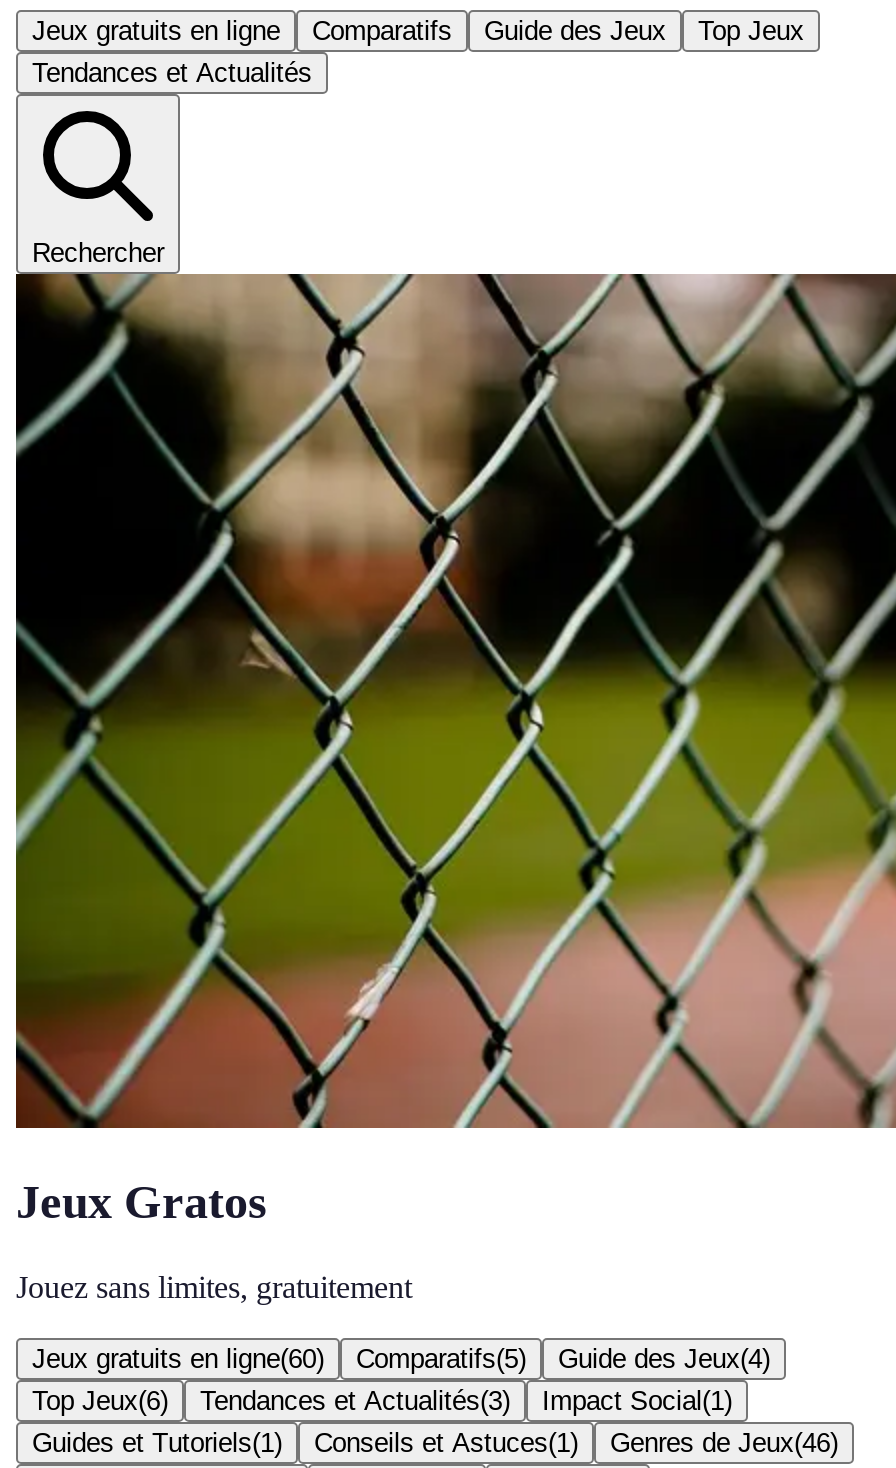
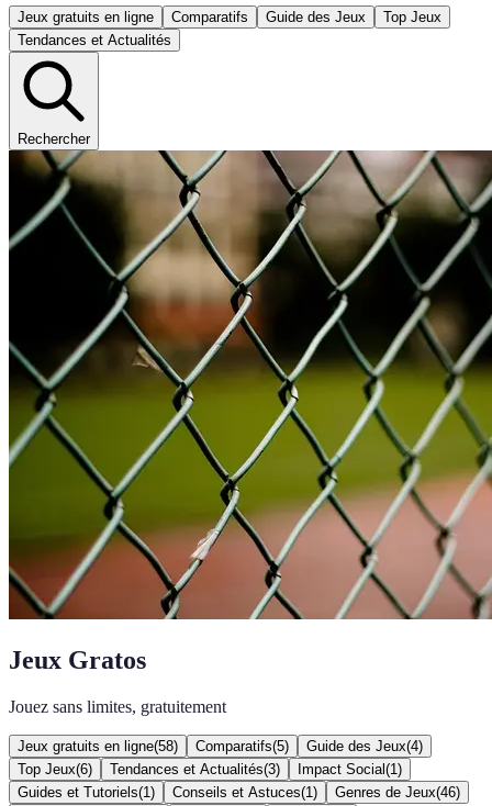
- Jeux gratuits en ligne(60)
+ Jeux gratuits en ligne(58)
